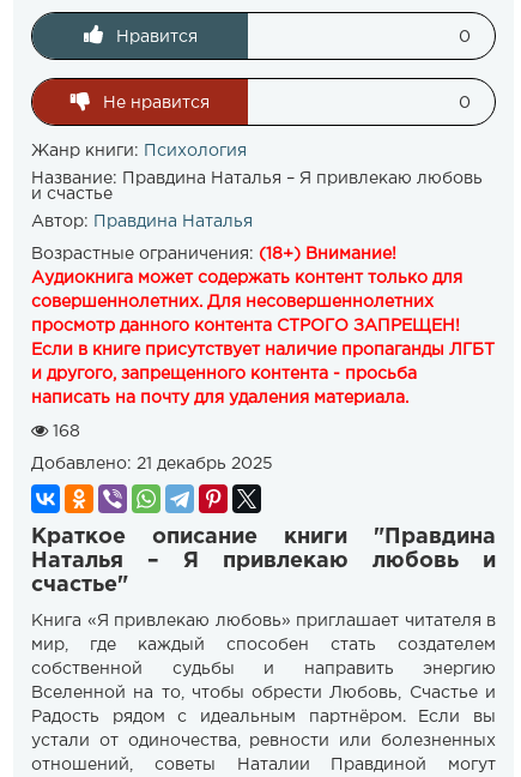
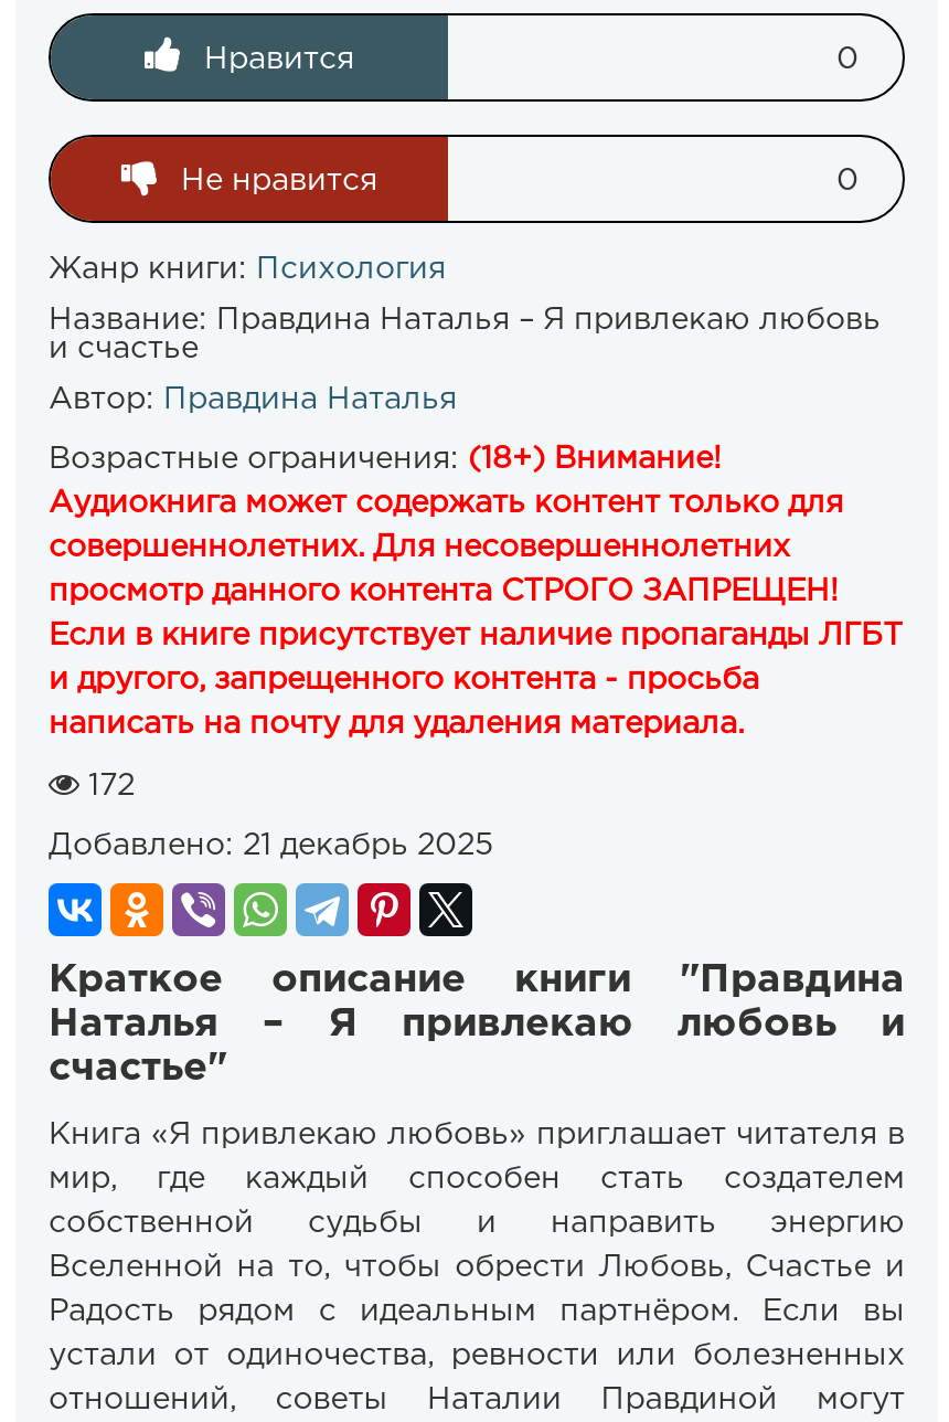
- 168
+ 172
